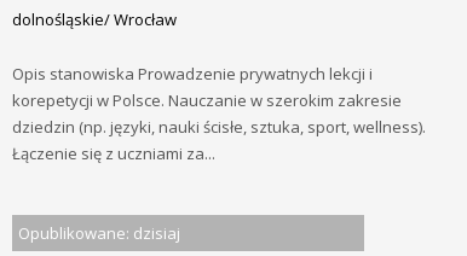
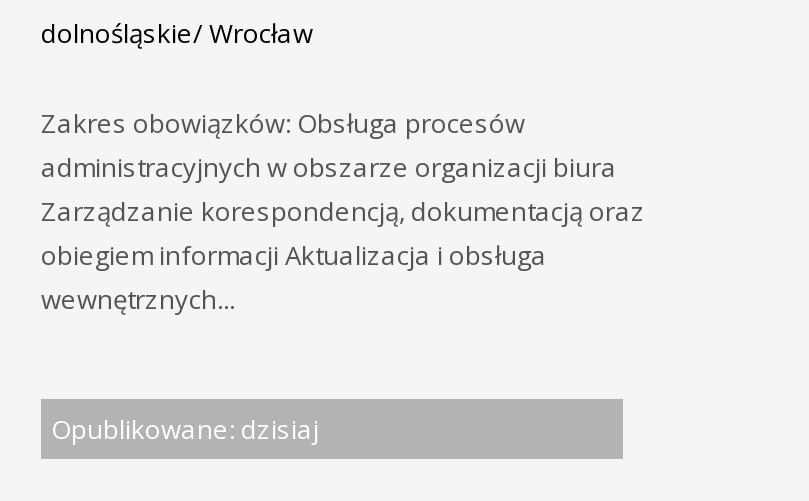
- Opis stanowiska Prowadzenie prywatnych lekcji i
- korepetycji w Polsce. Nauczanie w szerokim zakresie
- dziedzin (np. języki, nauki ścisłe, sztuka, sport, wellness).
- Łączenie się z uczniami za...
+ Zakres obowiązków: Obsługa procesów
+ administracyjnych w obszarze organizacji biura
+ Zarządzanie korespondencją, dokumentacją oraz
+ obiegiem informacji Aktualizacja i obsługa
+ wewnętrznych...
